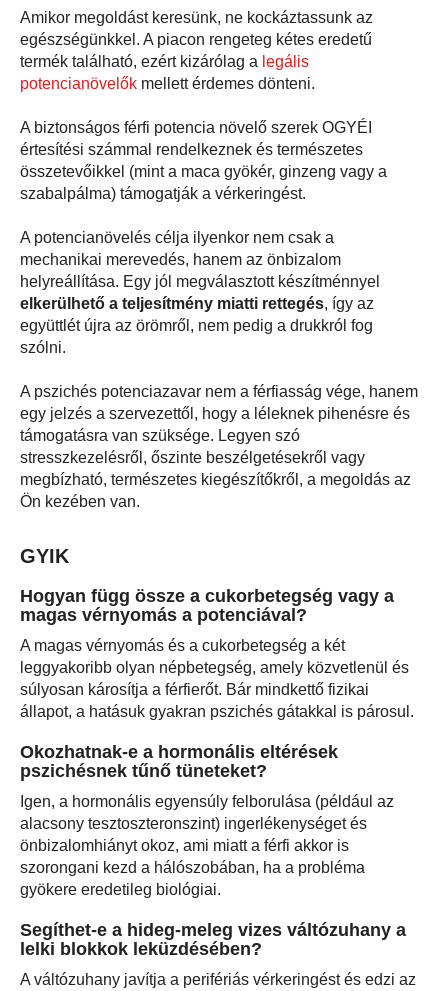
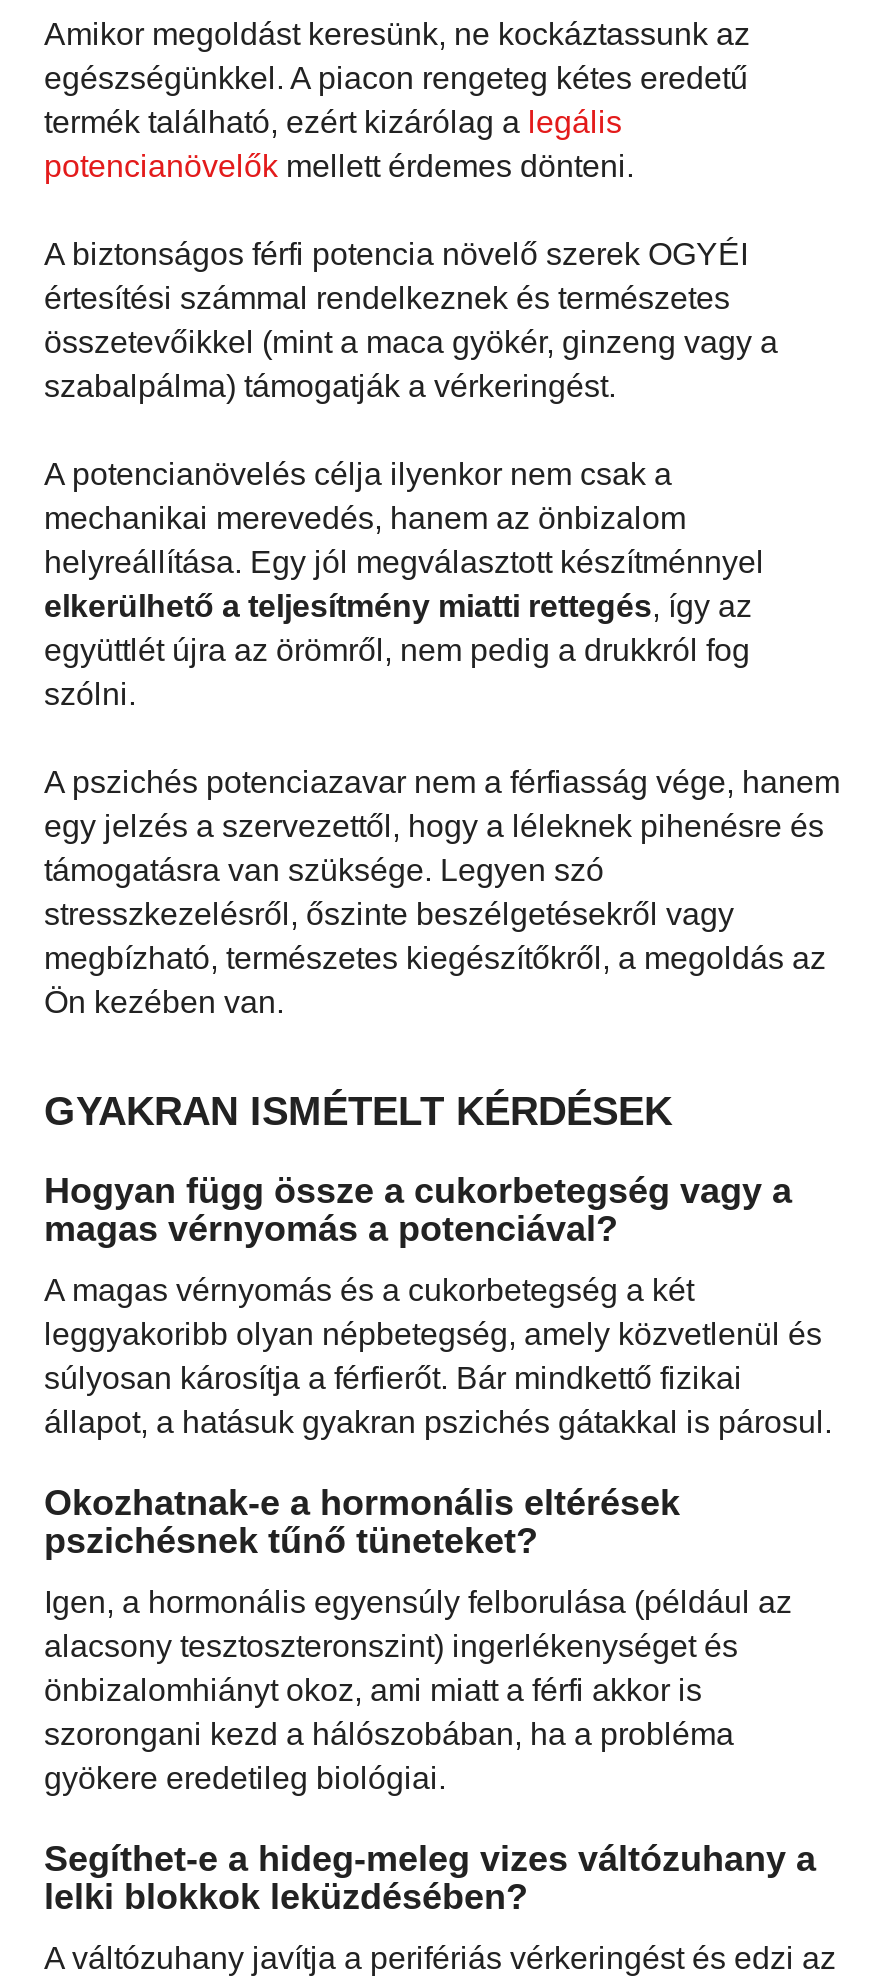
- GYIK
+ GYAKRAN ISMÉTELT KÉRDÉSEK
